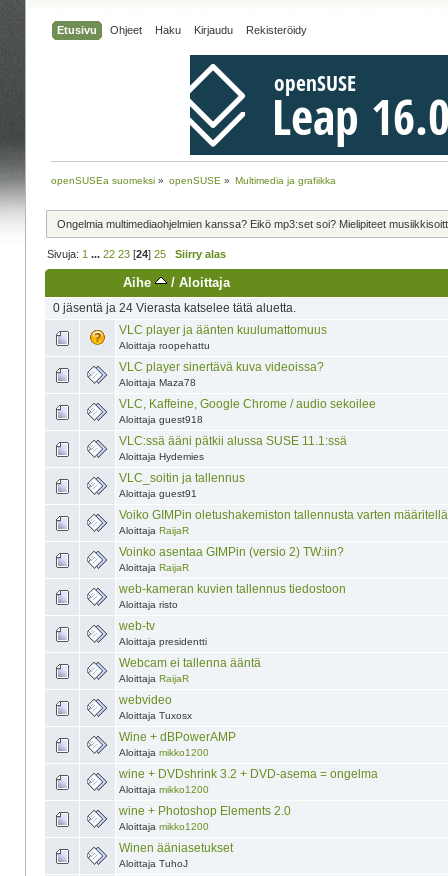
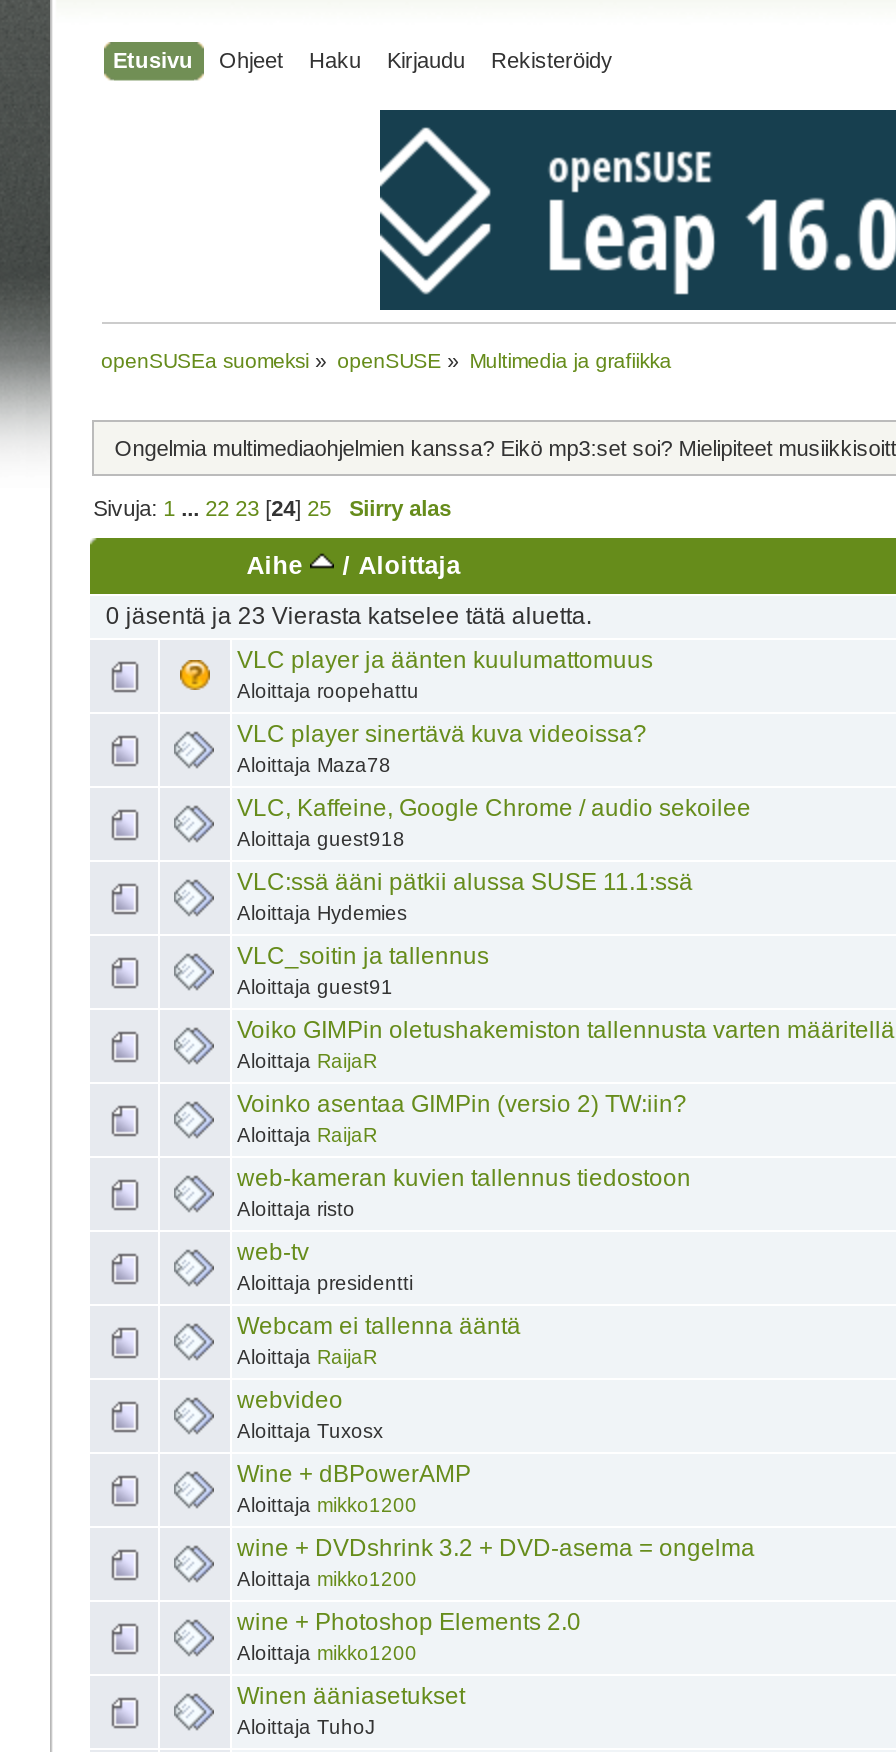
- 0 jäsentä ja 24 Vierasta katselee tätä aluetta.
+ 0 jäsentä ja 23 Vierasta katselee tätä aluetta.
